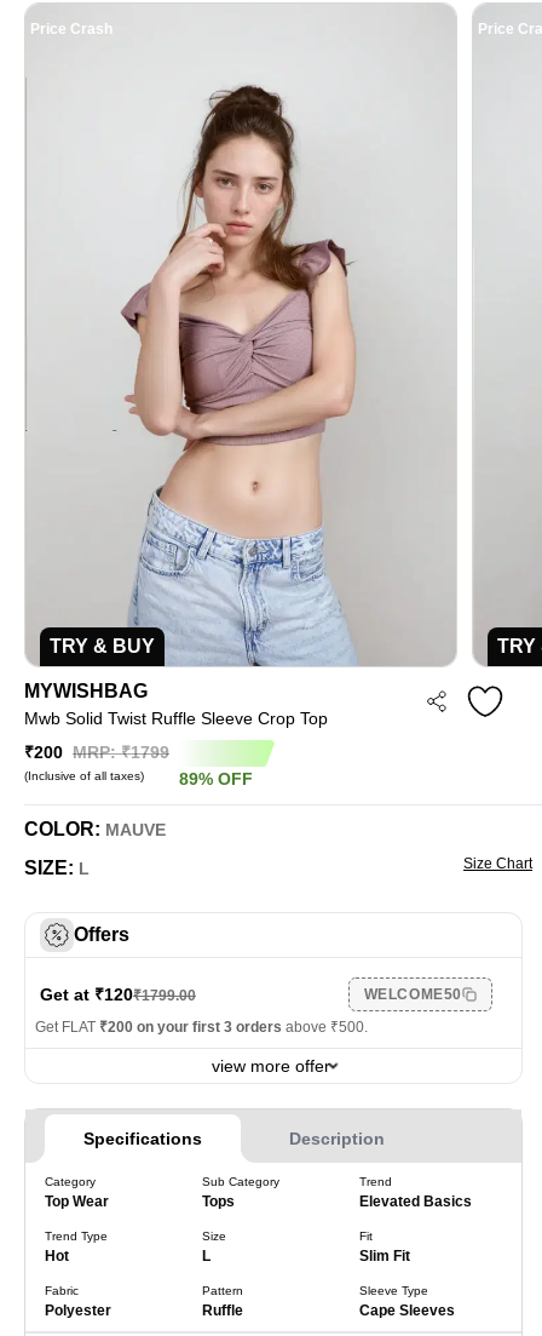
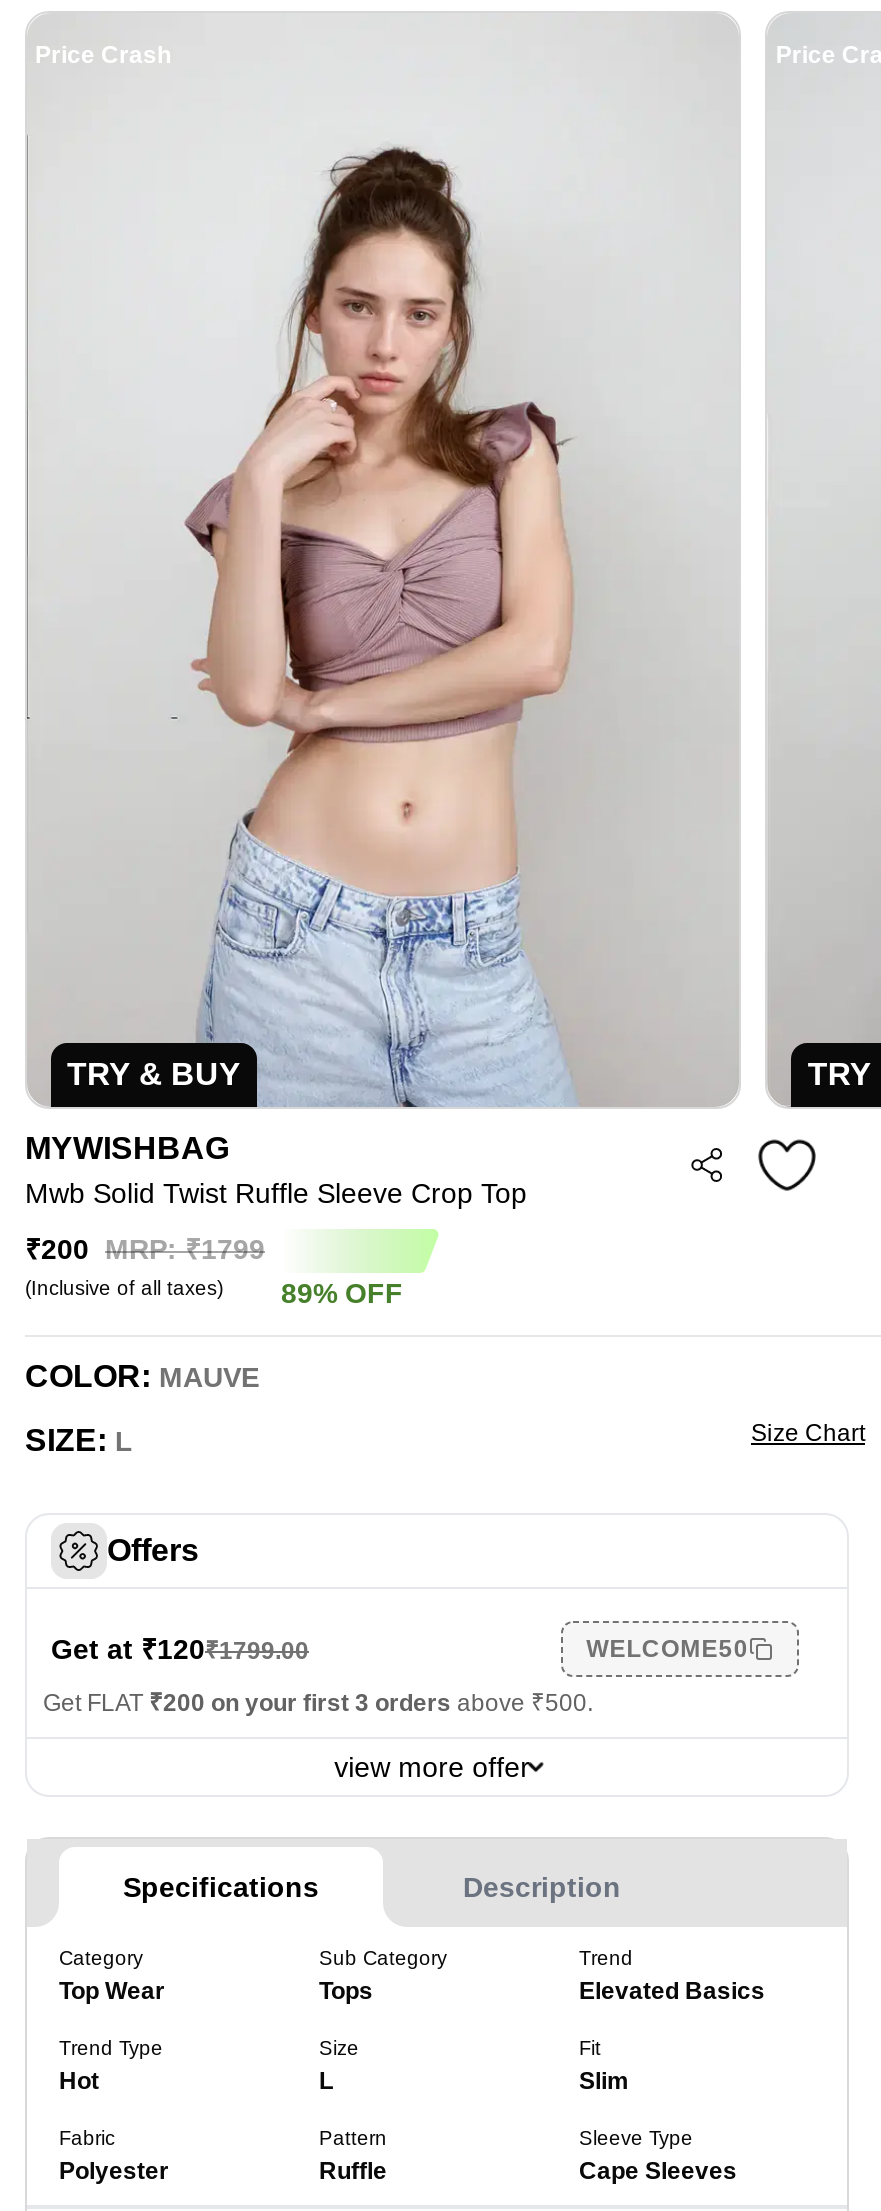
- Slim Fit
+ Slim
